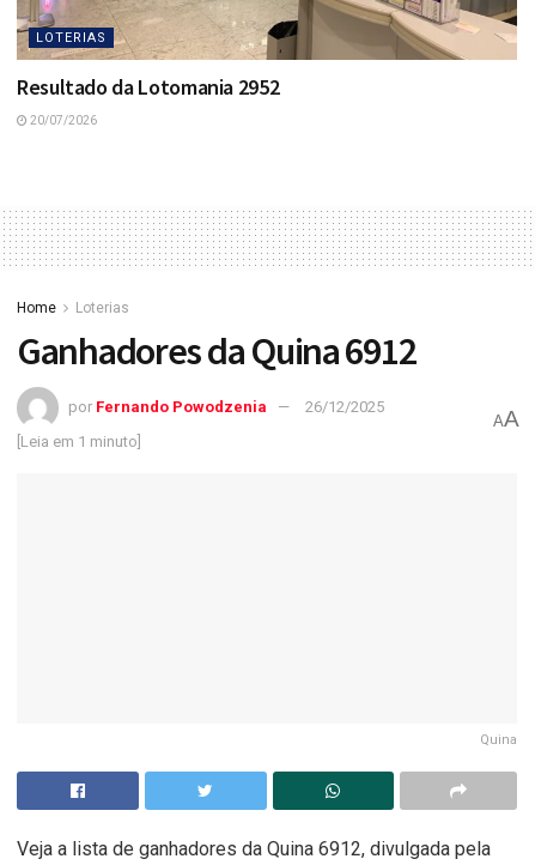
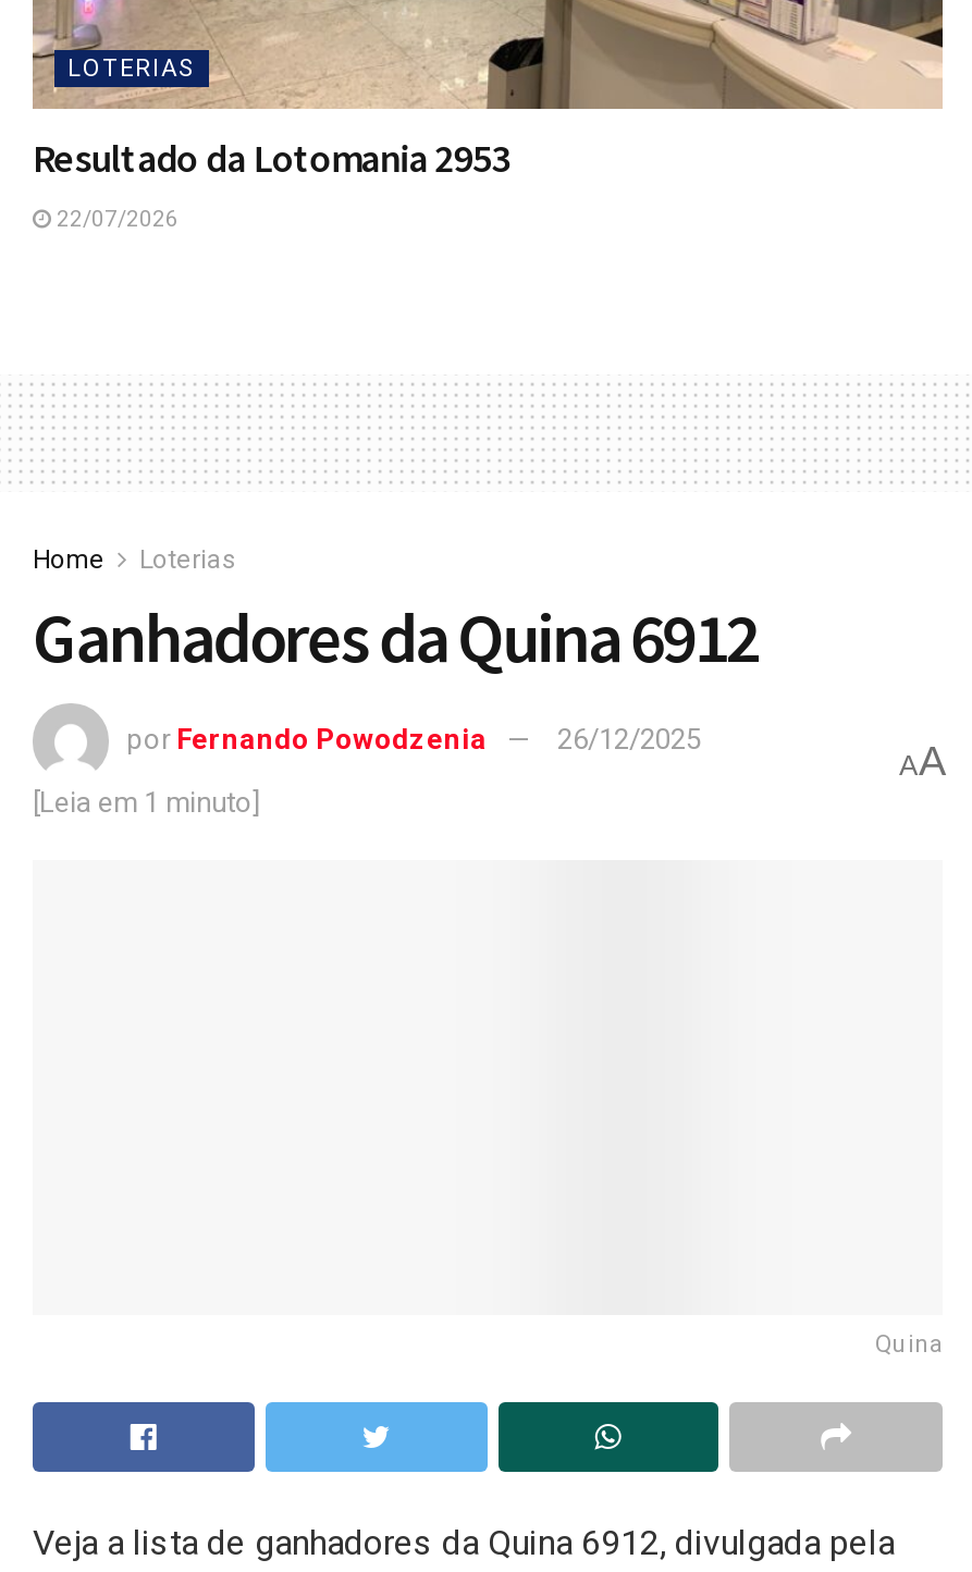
- Resultado da Lotomania 2952
+ Resultado da Lotomania 2953

- 20/07/2026
+ 22/07/2026
